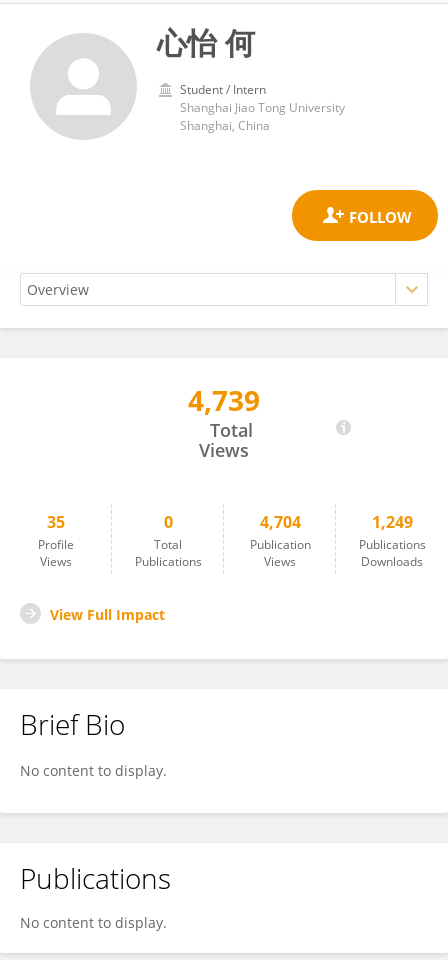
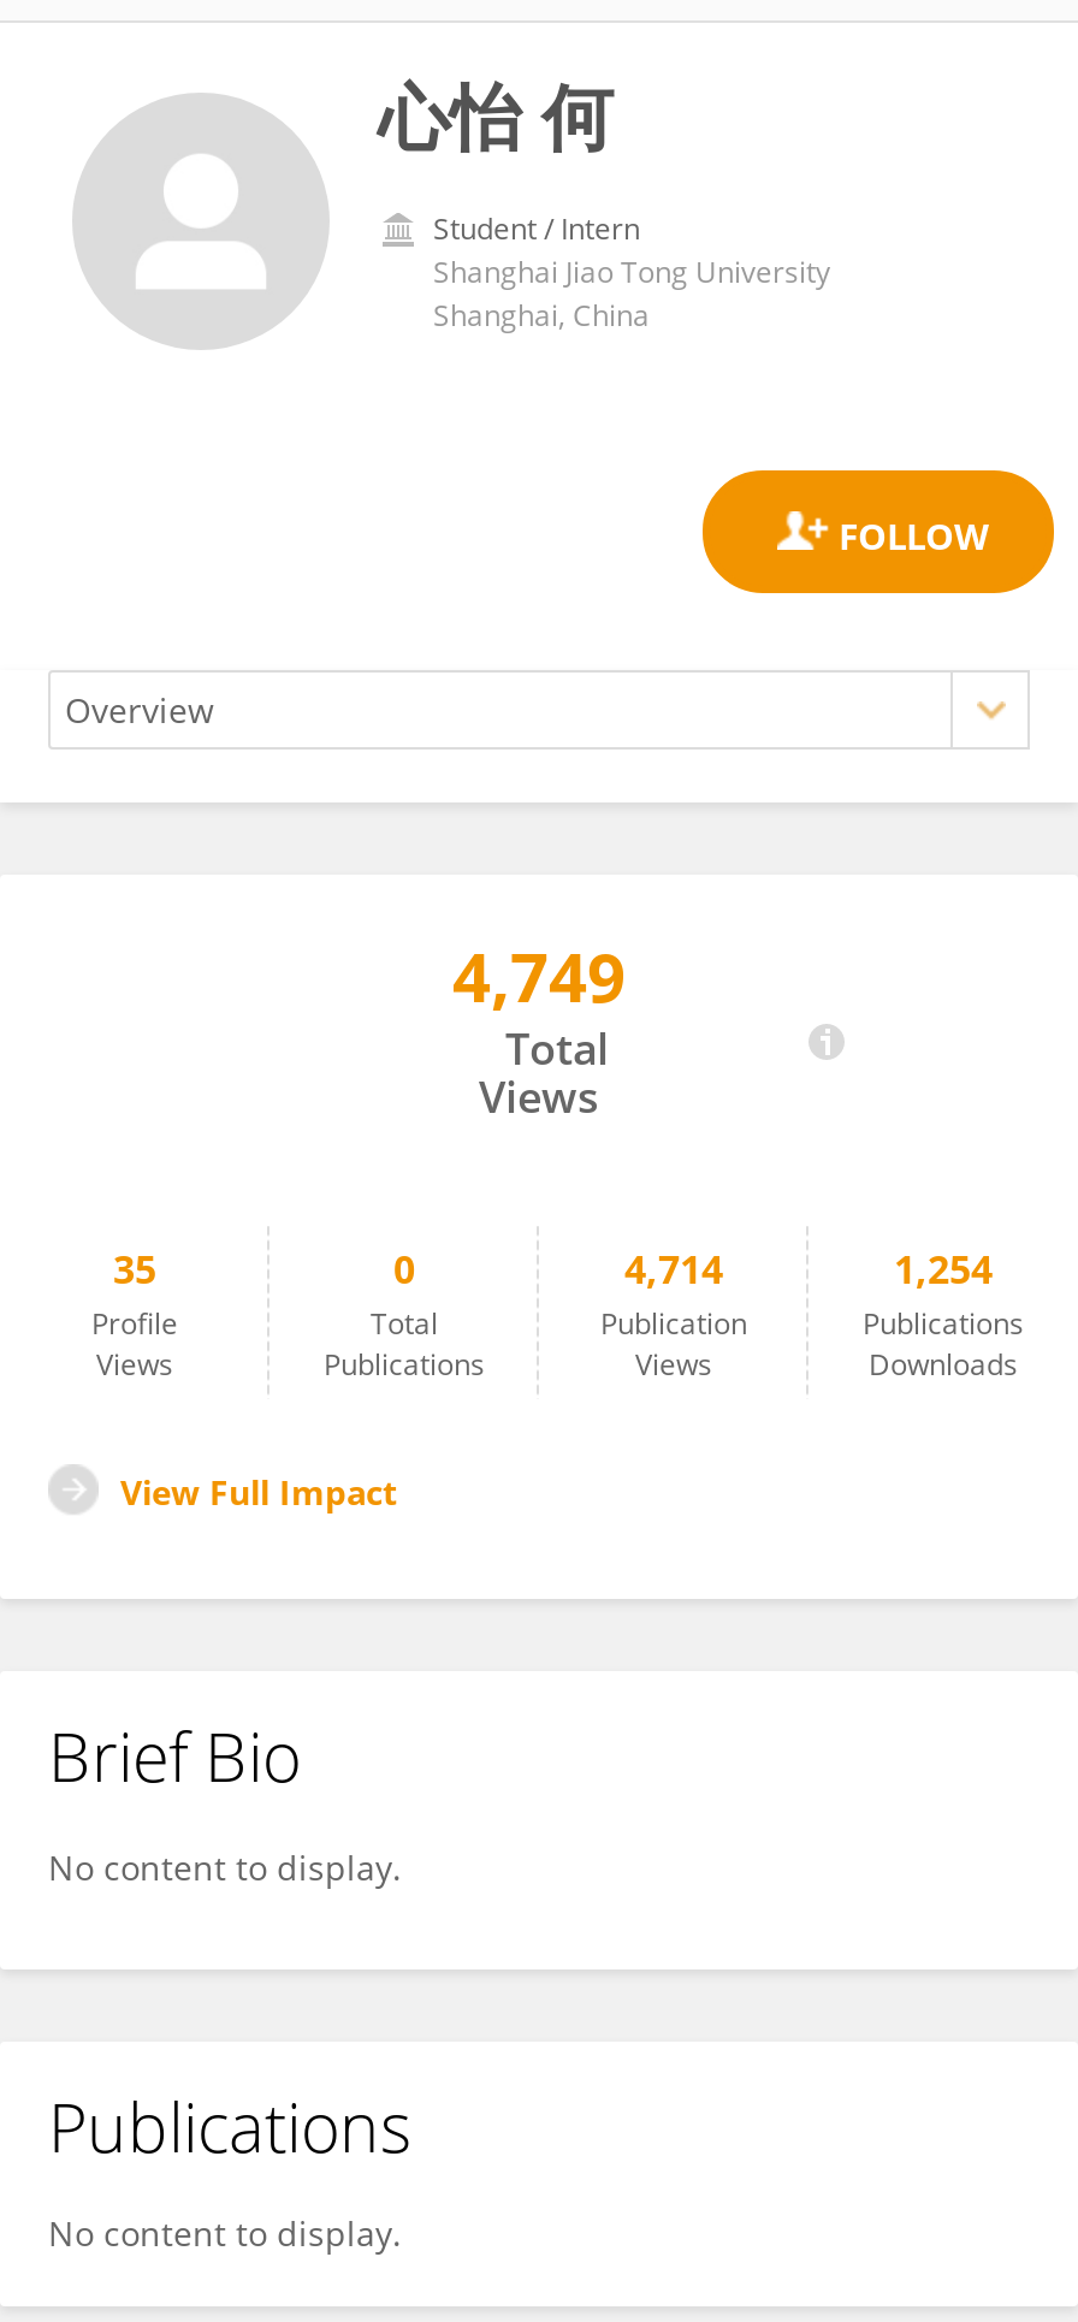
- 4,739
+ 4,749

- 4,704
+ 4,714

- 1,249
+ 1,254
